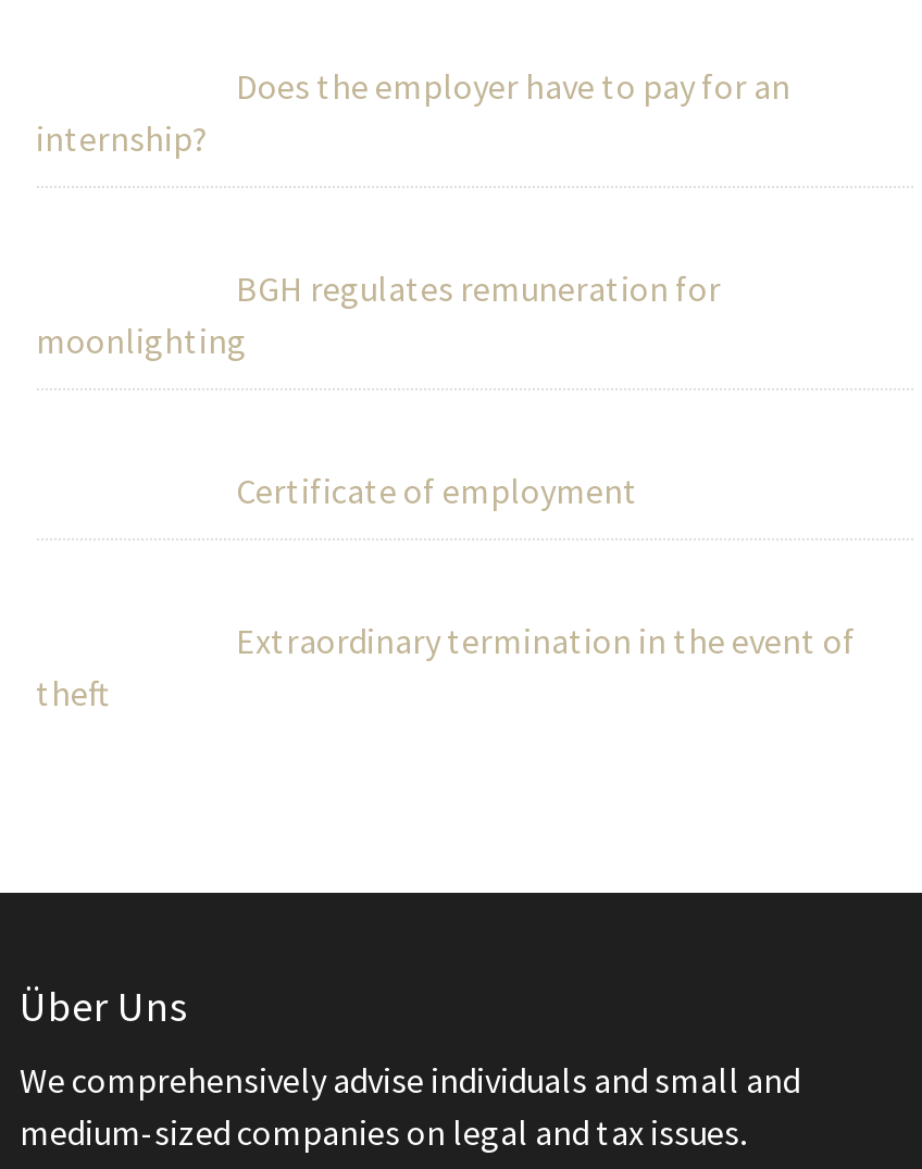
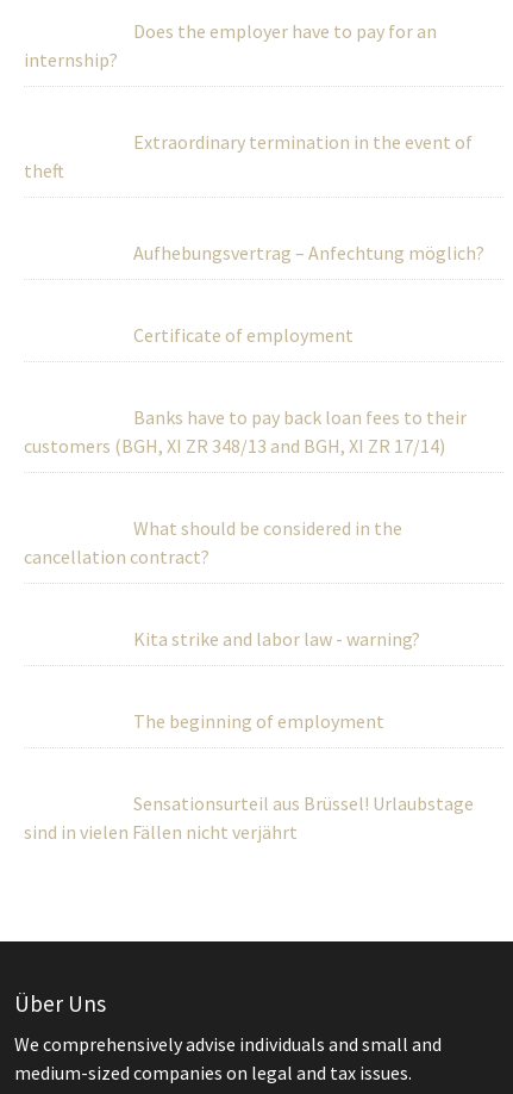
- BGH regulates remuneration for
- moonlighting

moved down: Certificate of employment

moved up: Extraordinary termination in the event of | theft

+ Aufhebungsvertrag – Anfechtung möglich?
+ Banks have to pay back loan fees to their
+ customers (BGH, XI ZR 348/13 and BGH, XI ZR 17/14)
+ What should be considered in the
+ cancellation contract?
+ Kita strike and labor law - warning?
+ The beginning of employment
+ Sensationsurteil aus Brüssel! Urlaubstage
+ sind in vielen Fällen nicht verjährt
